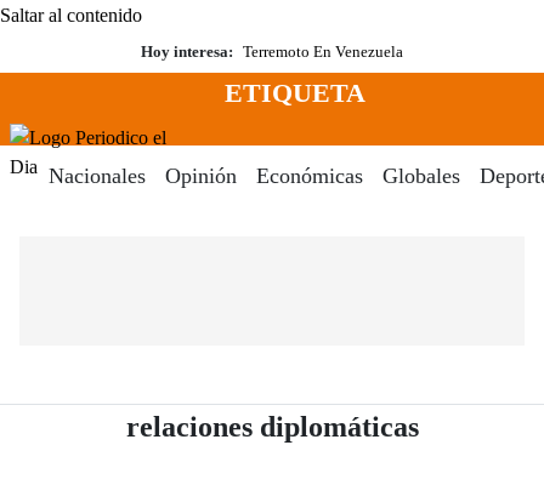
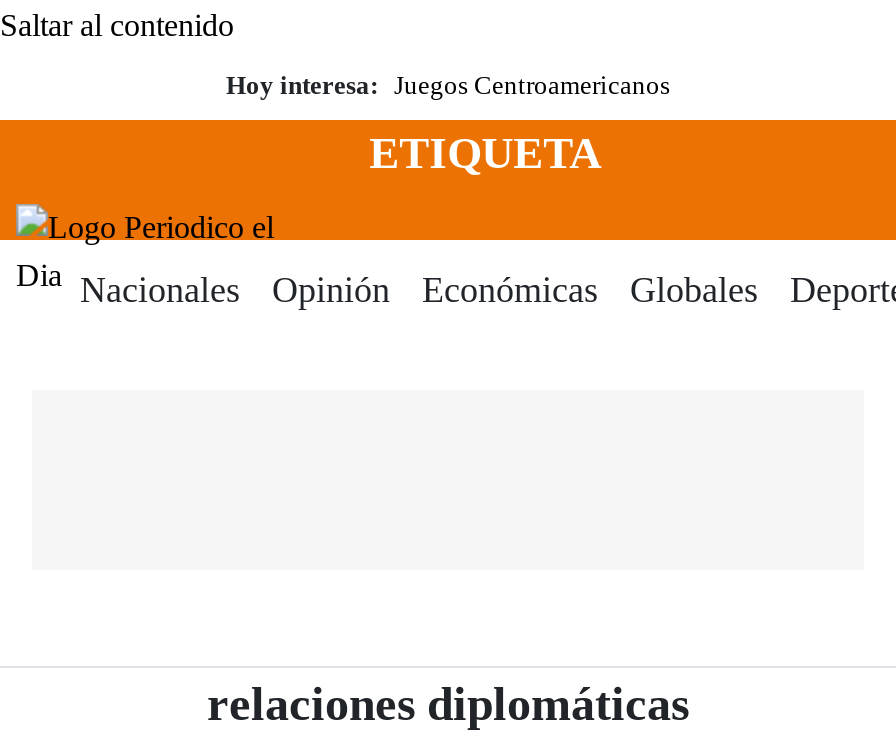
- Hoy interesa: Terremoto En Venezuela
+ Hoy interesa: Juegos Centroamericanos
